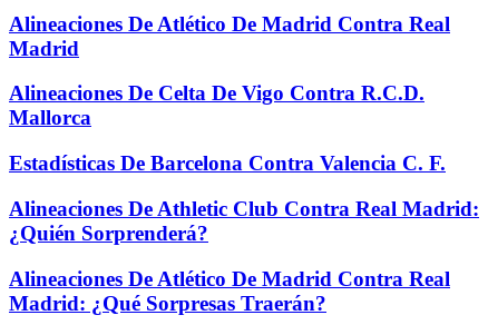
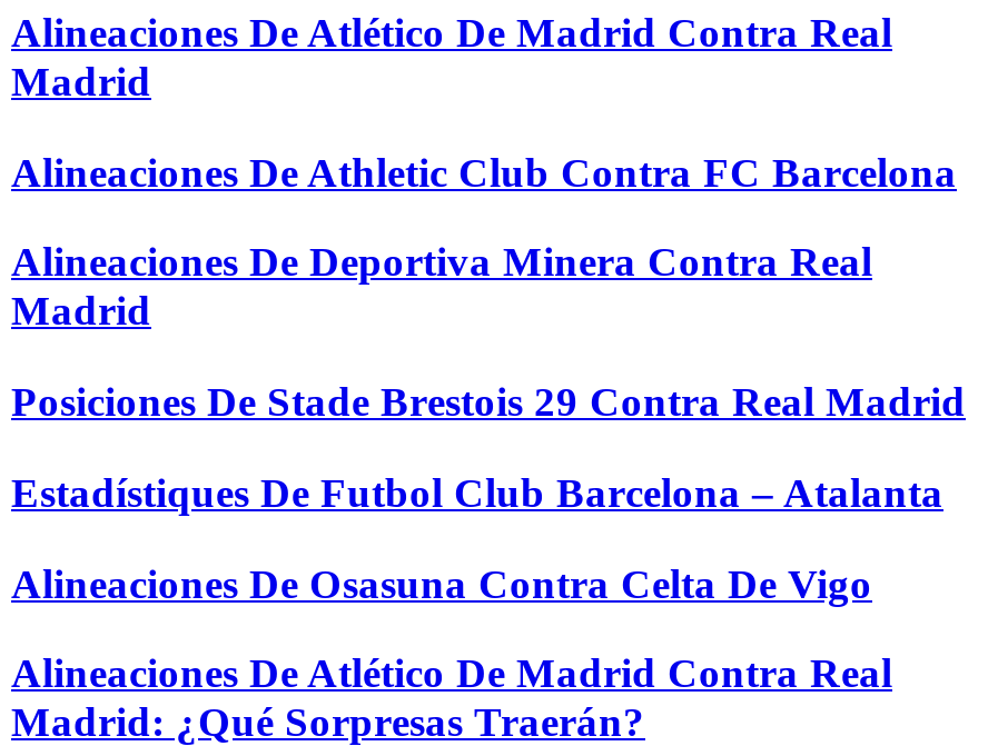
- Alineaciones De Celta De Vigo Contra R.C.D.
- Mallorca
- Estadísticas De Barcelona Contra Valencia C. F.
- Alineaciones De Athletic Club Contra Real Madrid:
- ¿Quién Sorprenderá?
+ Alineaciones De Athletic Club Contra FC Barcelona
+ Alineaciones De Deportiva Minera Contra Real
+ Madrid
+ Posiciones De Stade Brestois 29 Contra Real Madrid
+ Estadístiques De Futbol Club Barcelona – Atalanta
+ Alineaciones De Osasuna Contra Celta De Vigo
